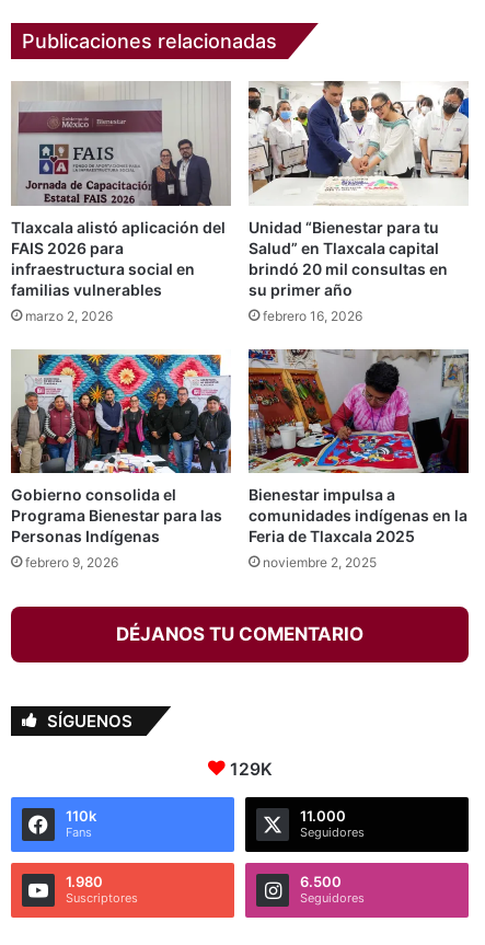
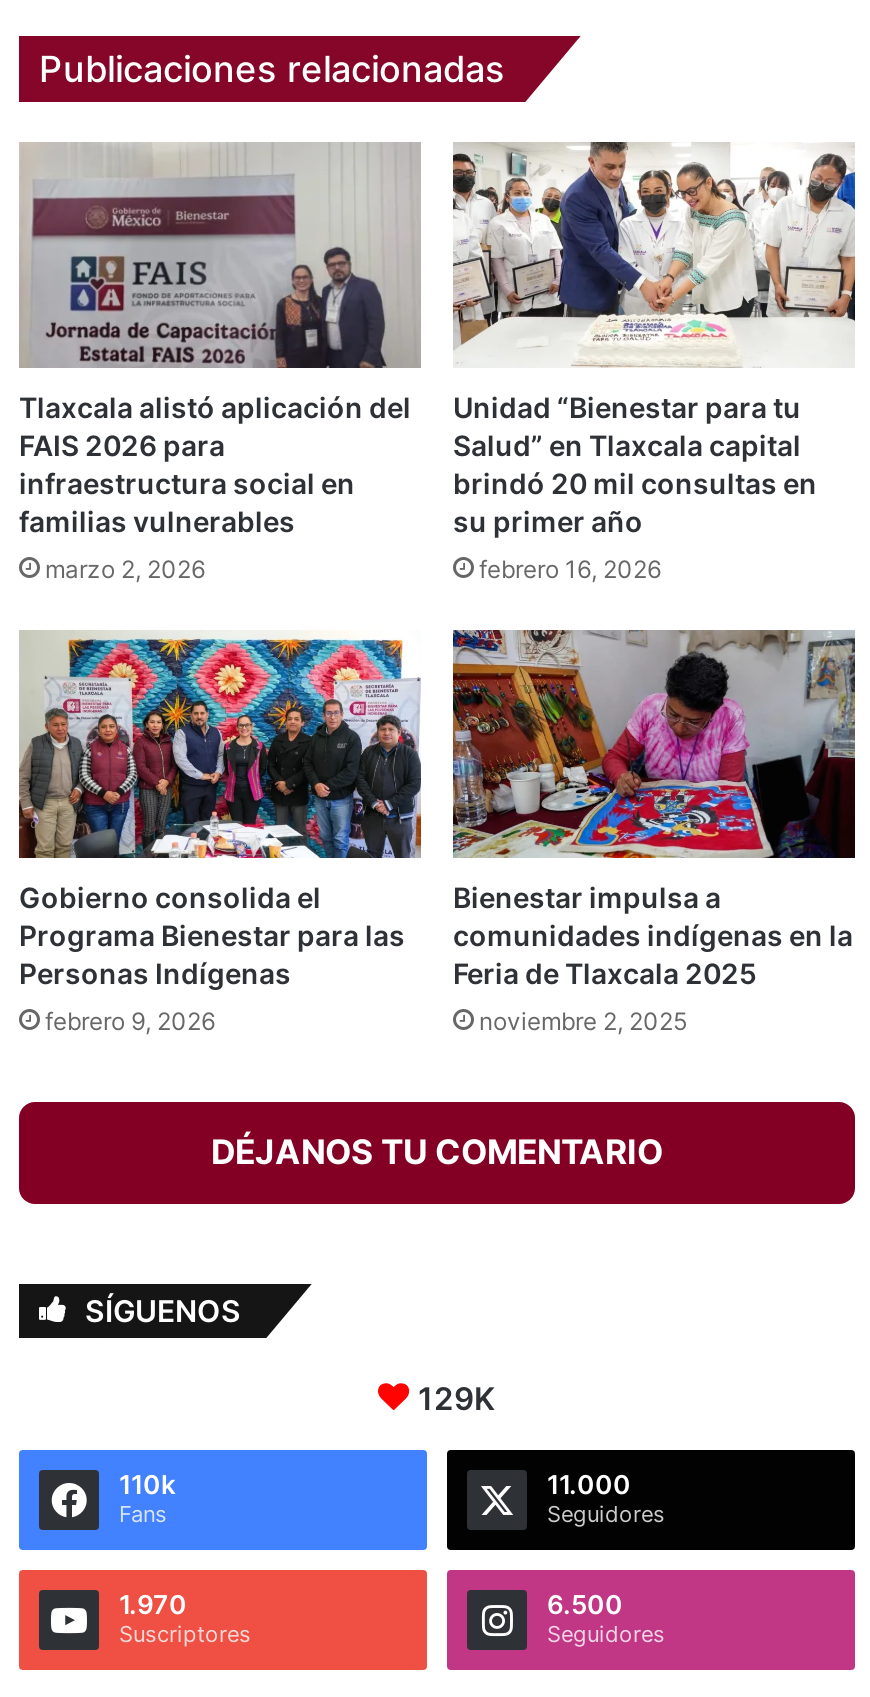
- 1.980
+ 1.970
